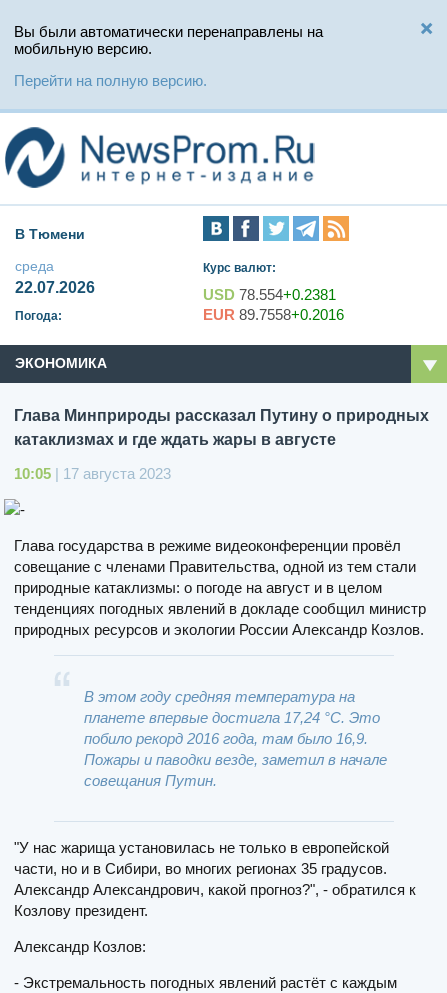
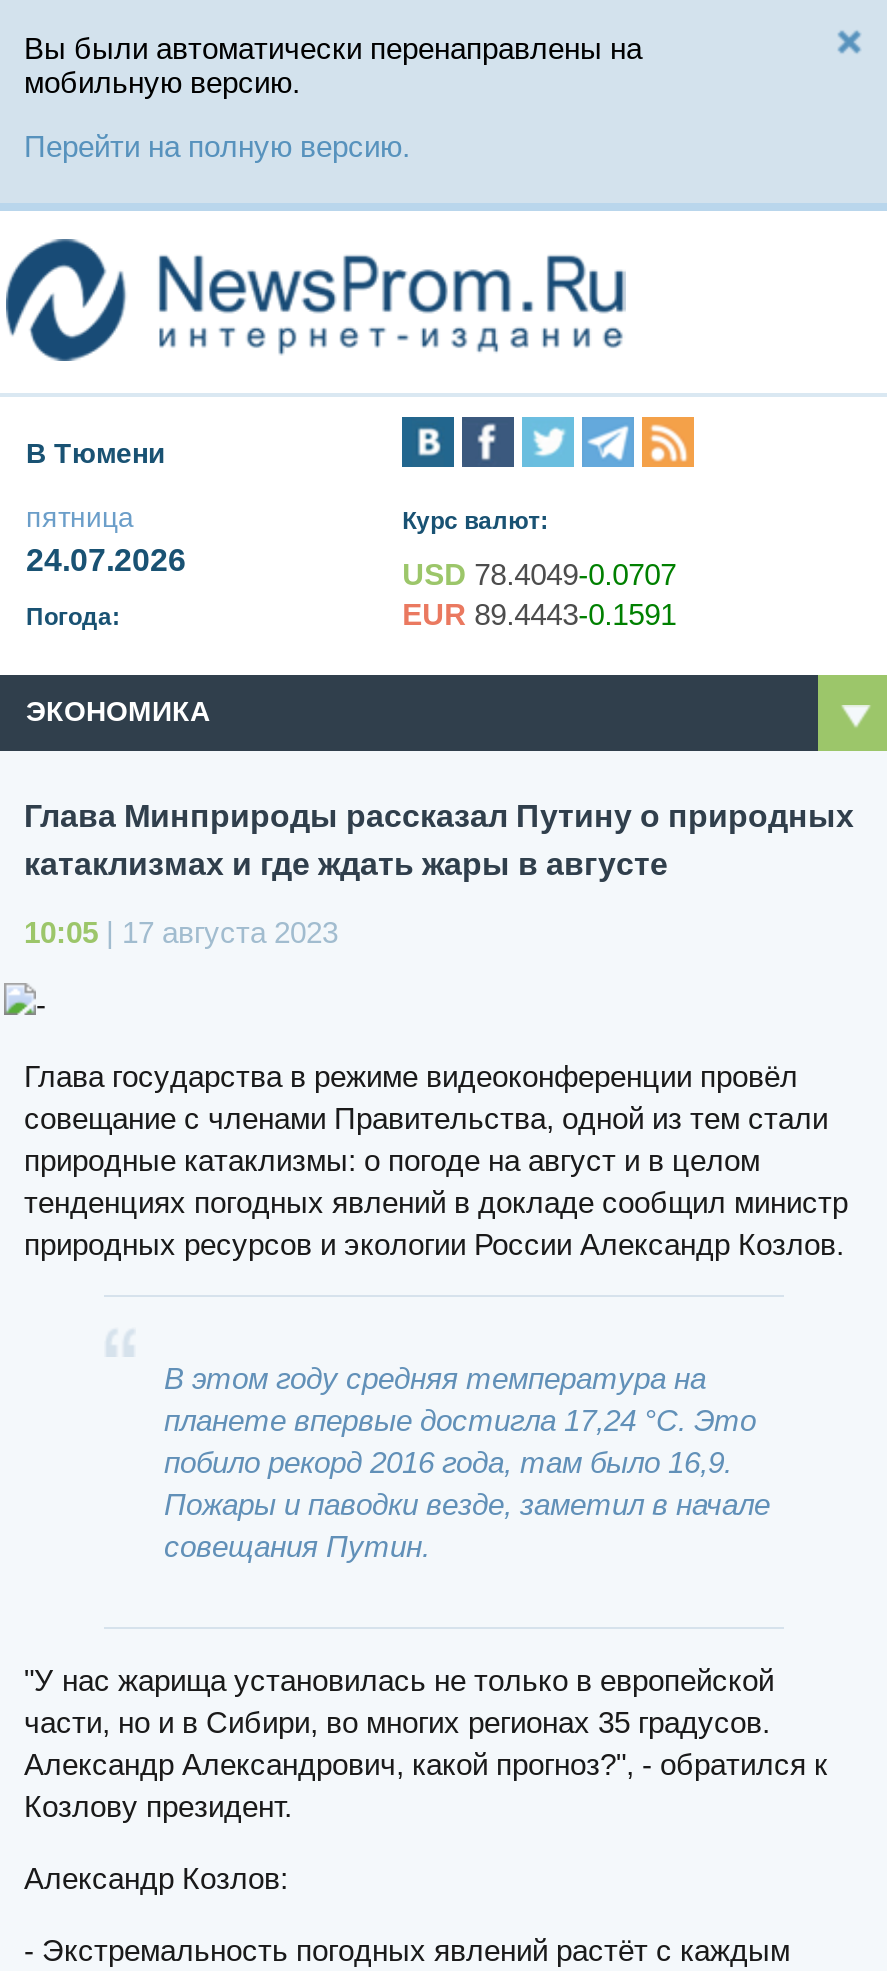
- среда
- 22.07.2026
+ пятница
+ 24.07.2026

- USD 78.554+0.2381
+ USD 78.4049-0.0707

- EUR 89.7558+0.2016
+ EUR 89.4443-0.1591
